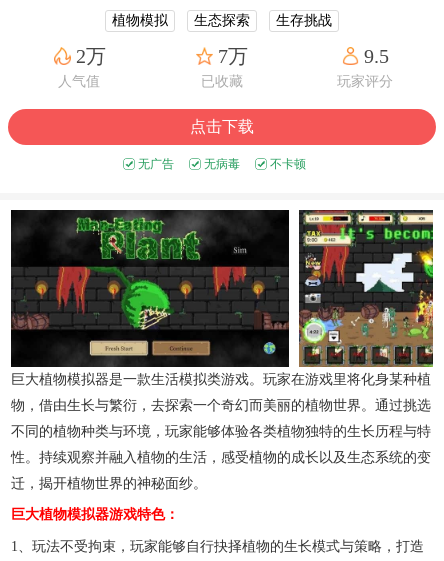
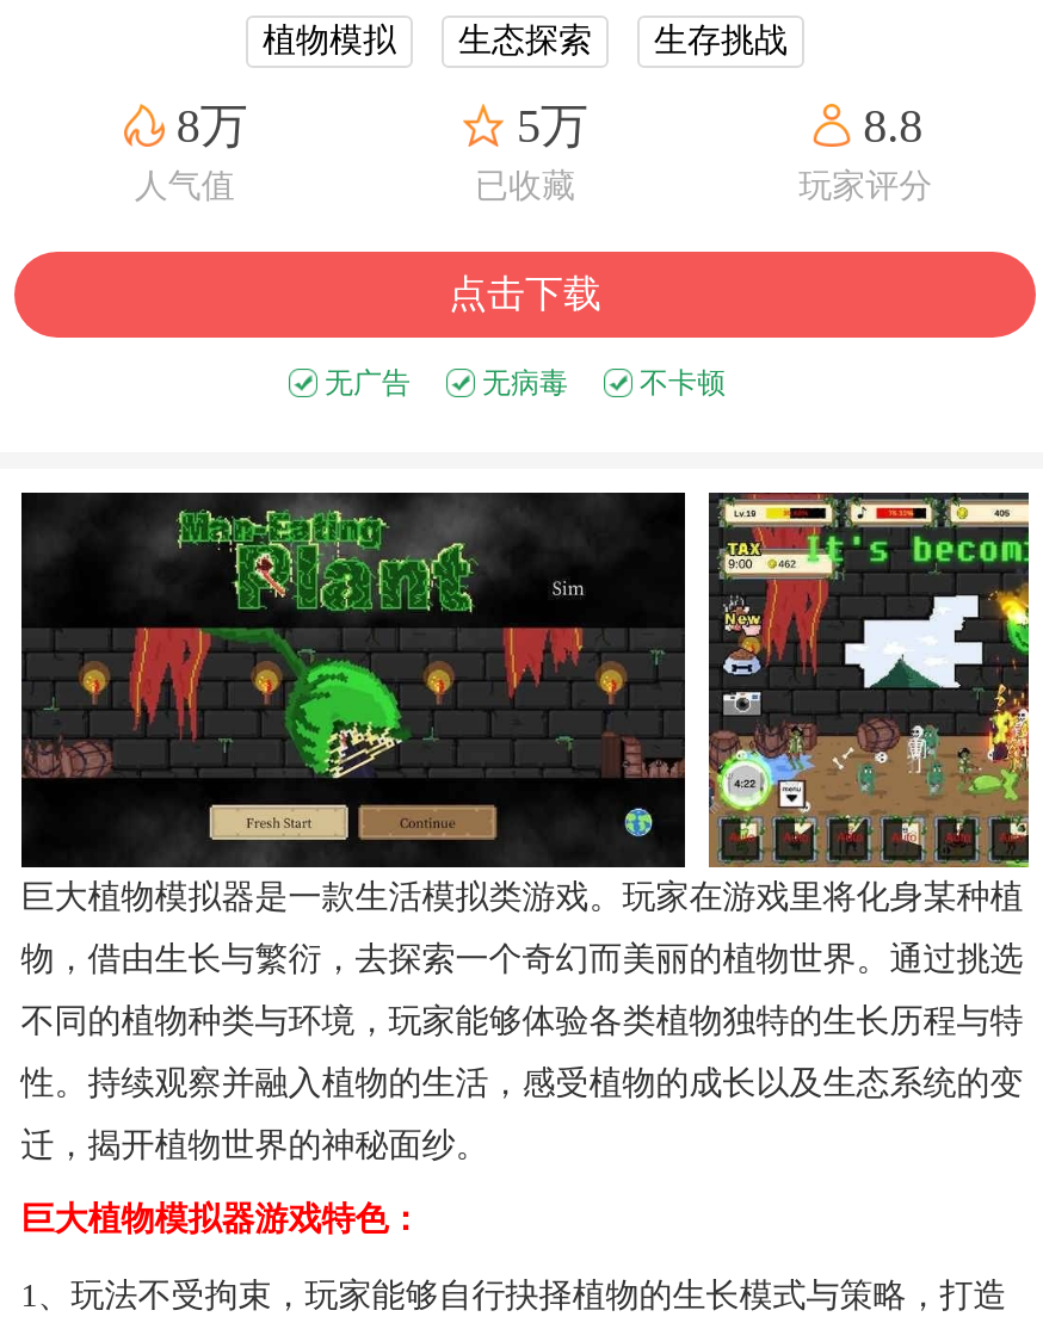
- 2万
+ 8万

- 7万
+ 5万

- 9.5
+ 8.8
